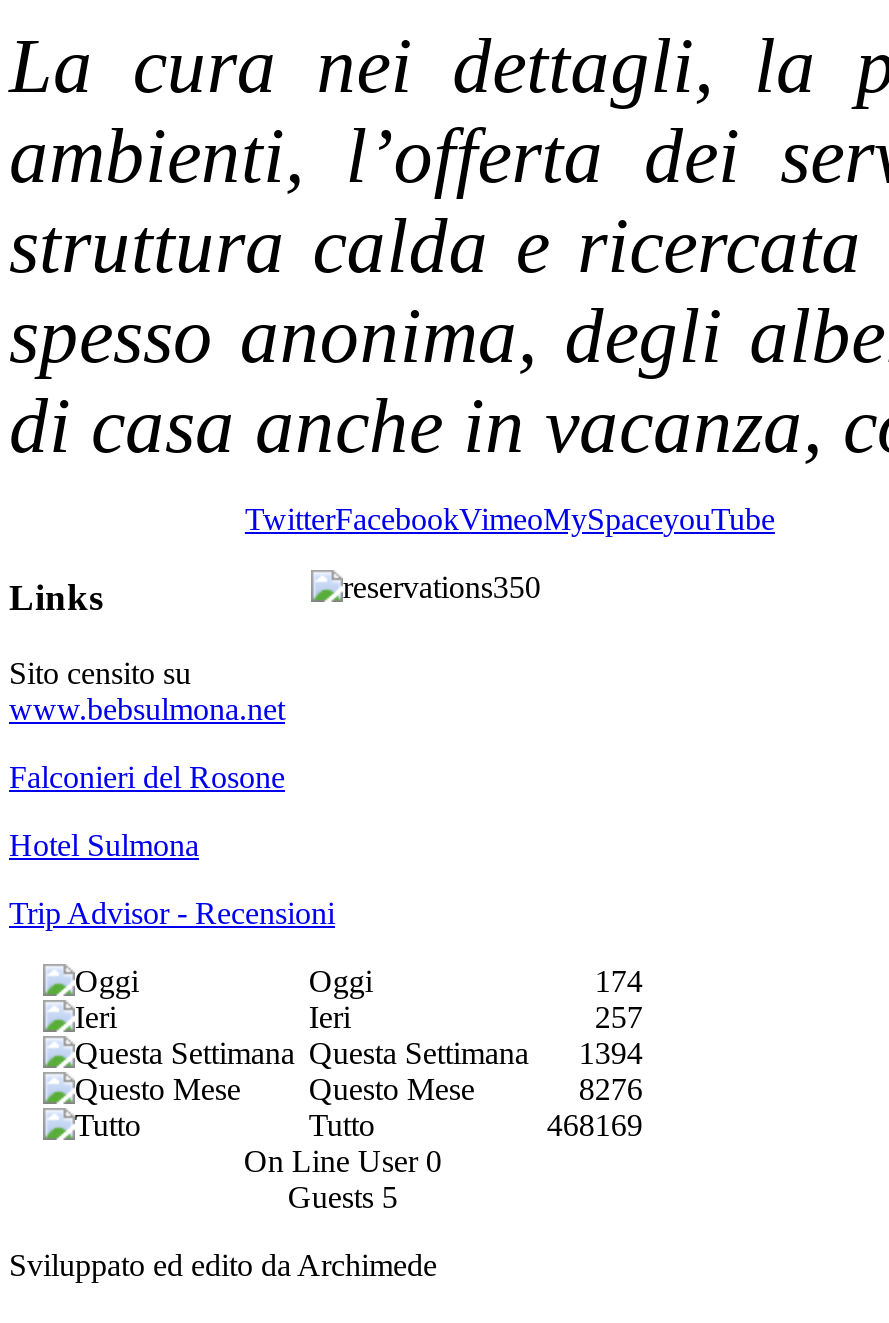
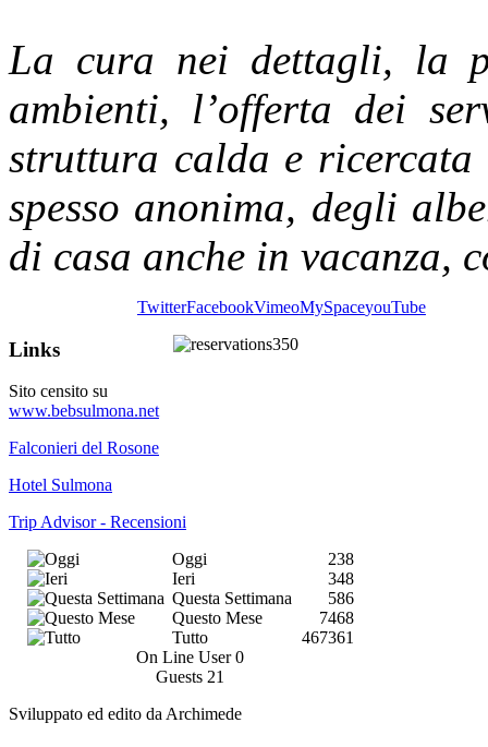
- 174
+ 238

- 257
+ 348

- Questa Settimana 1394
+ Questa Settimana 586

- 8276
+ 7468

- 468169
+ 467361

- Guests 5
+ Guests 21
